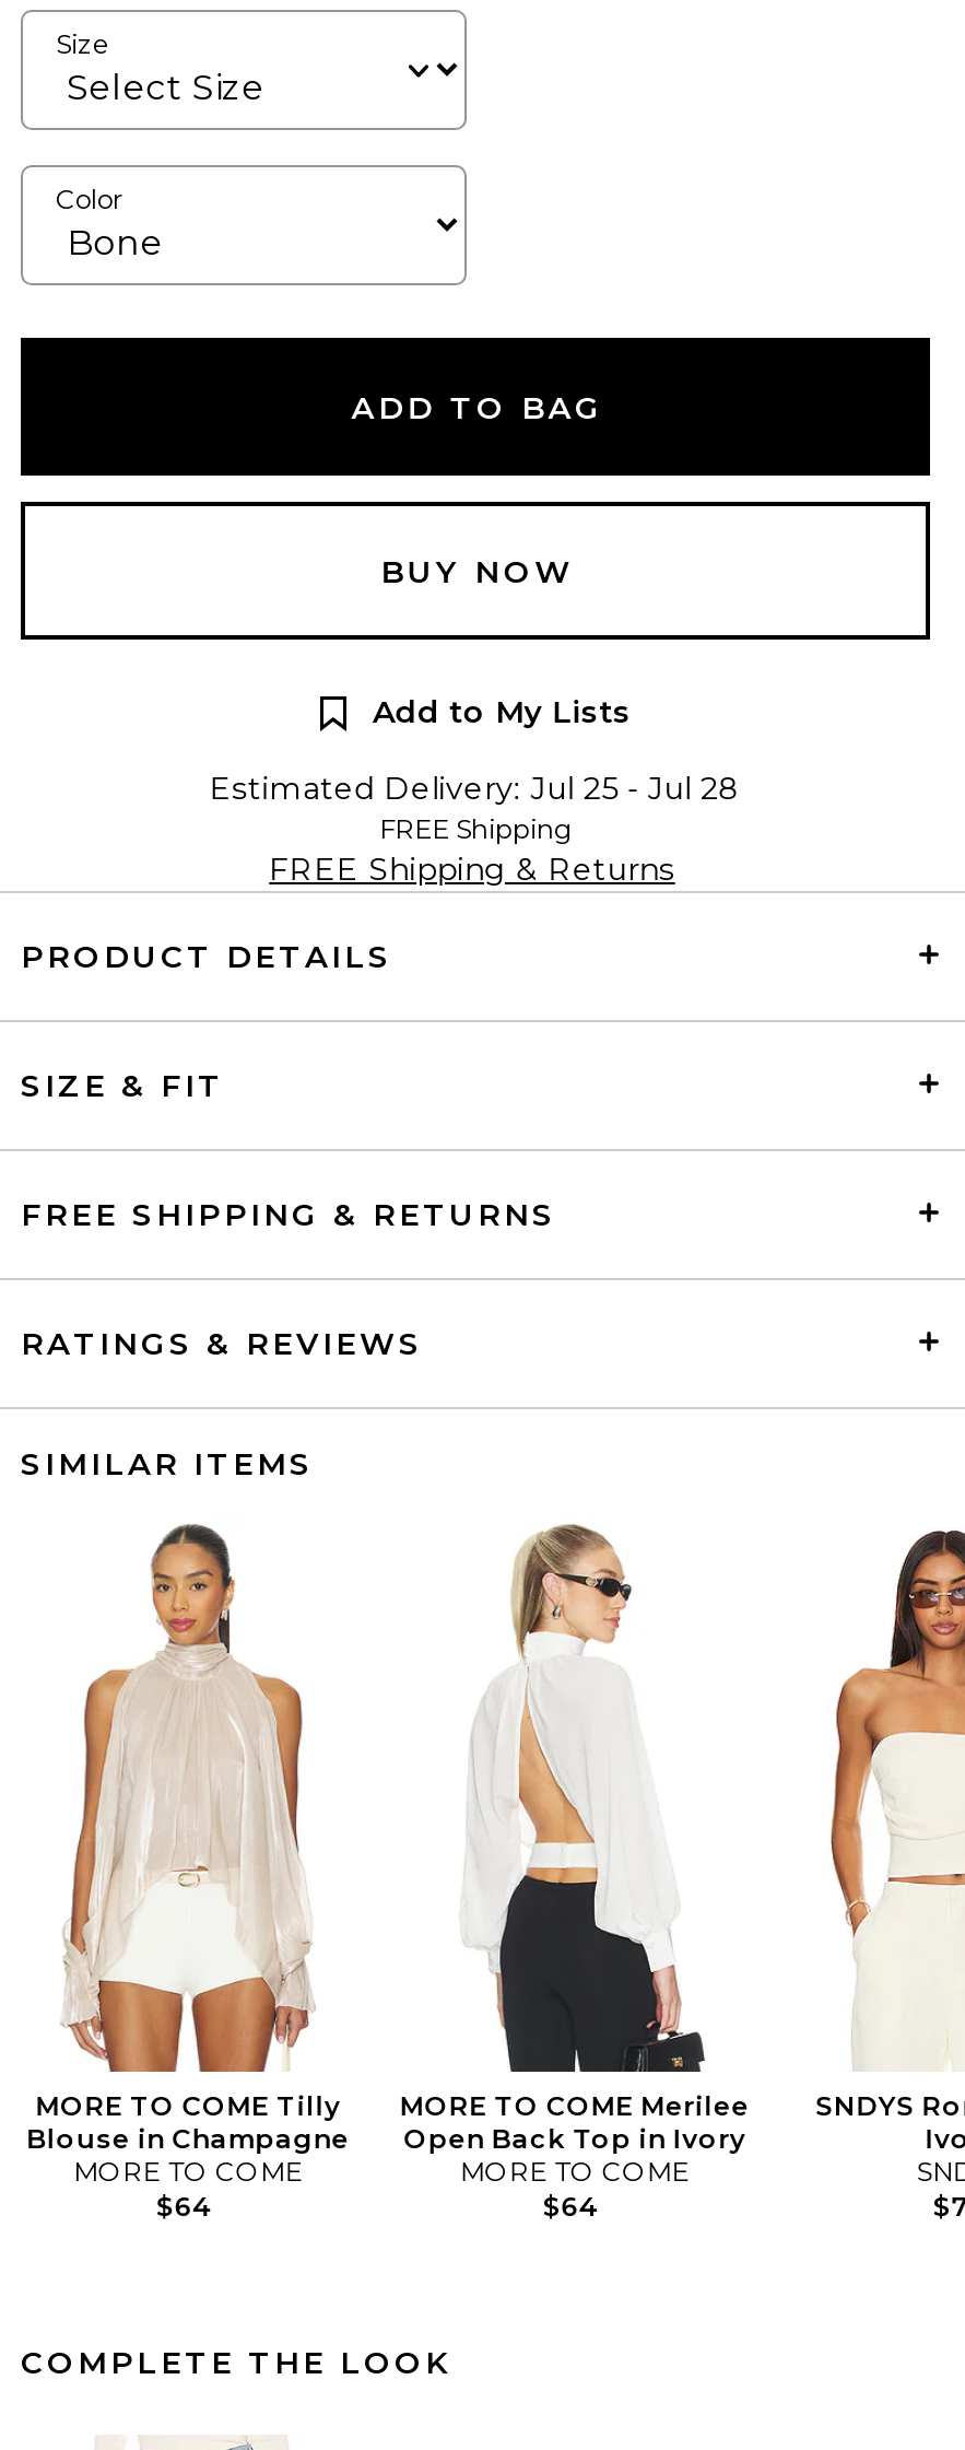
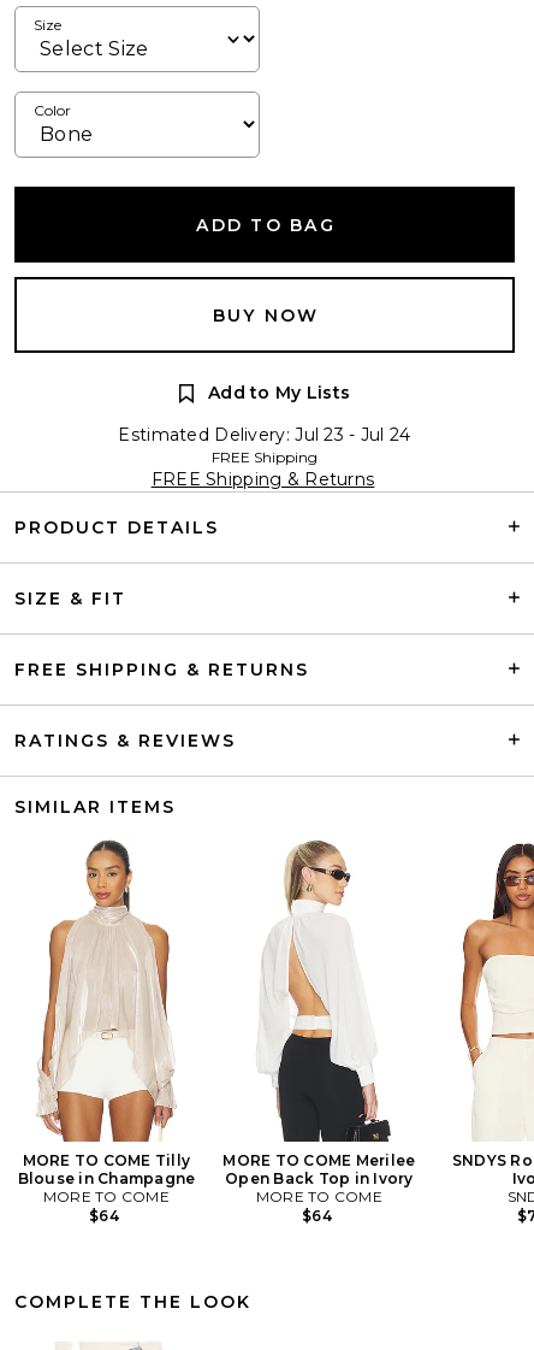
- Estimated Delivery: Jul 25 - Jul 28
+ Estimated Delivery: Jul 23 - Jul 24
